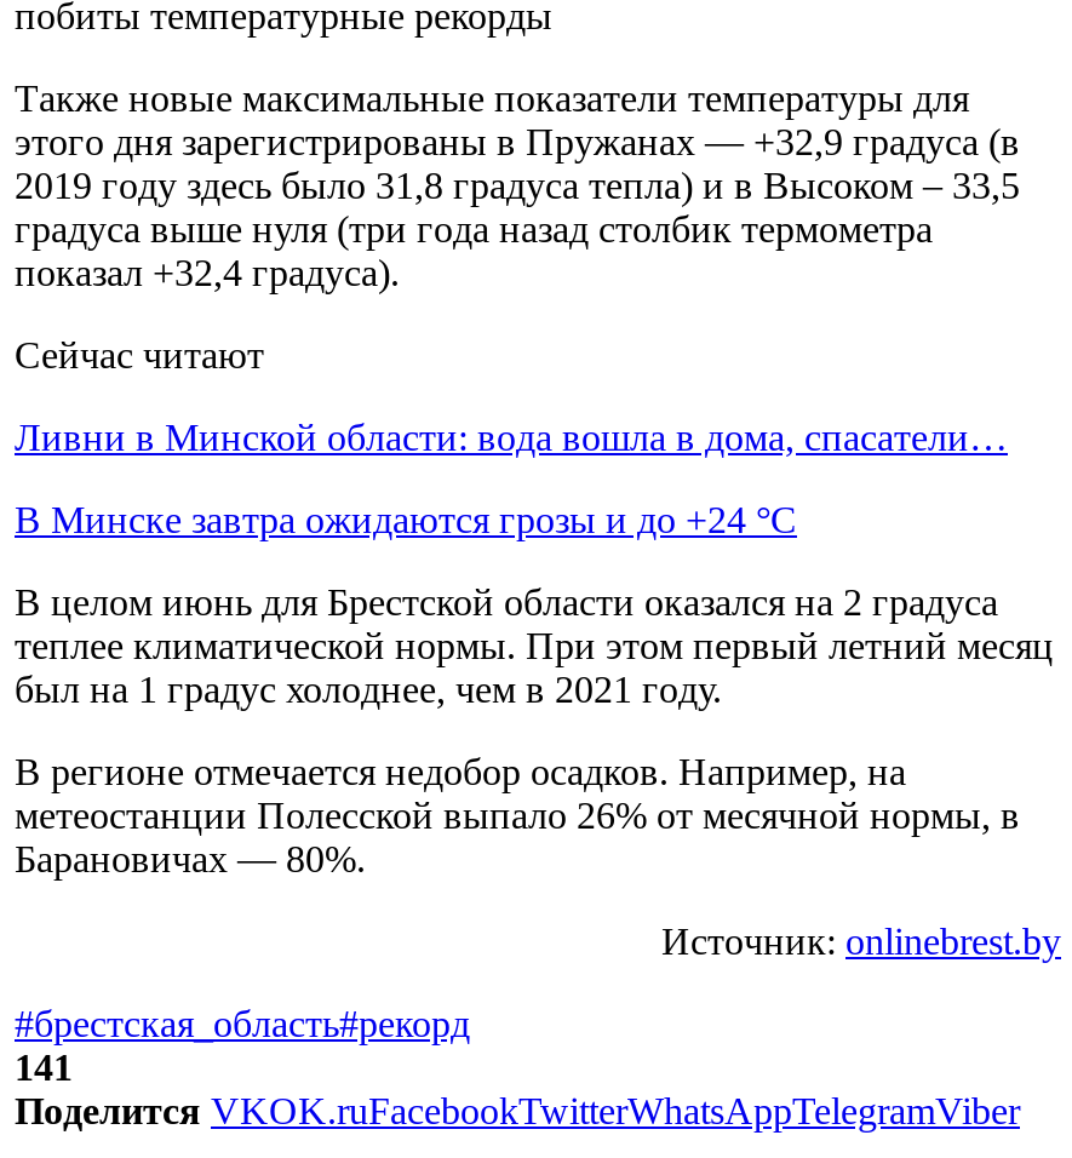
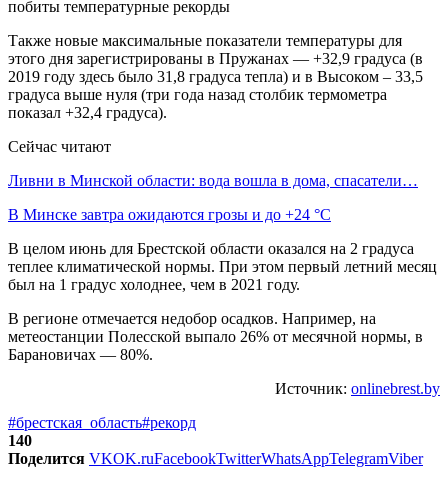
- 141
+ 140
